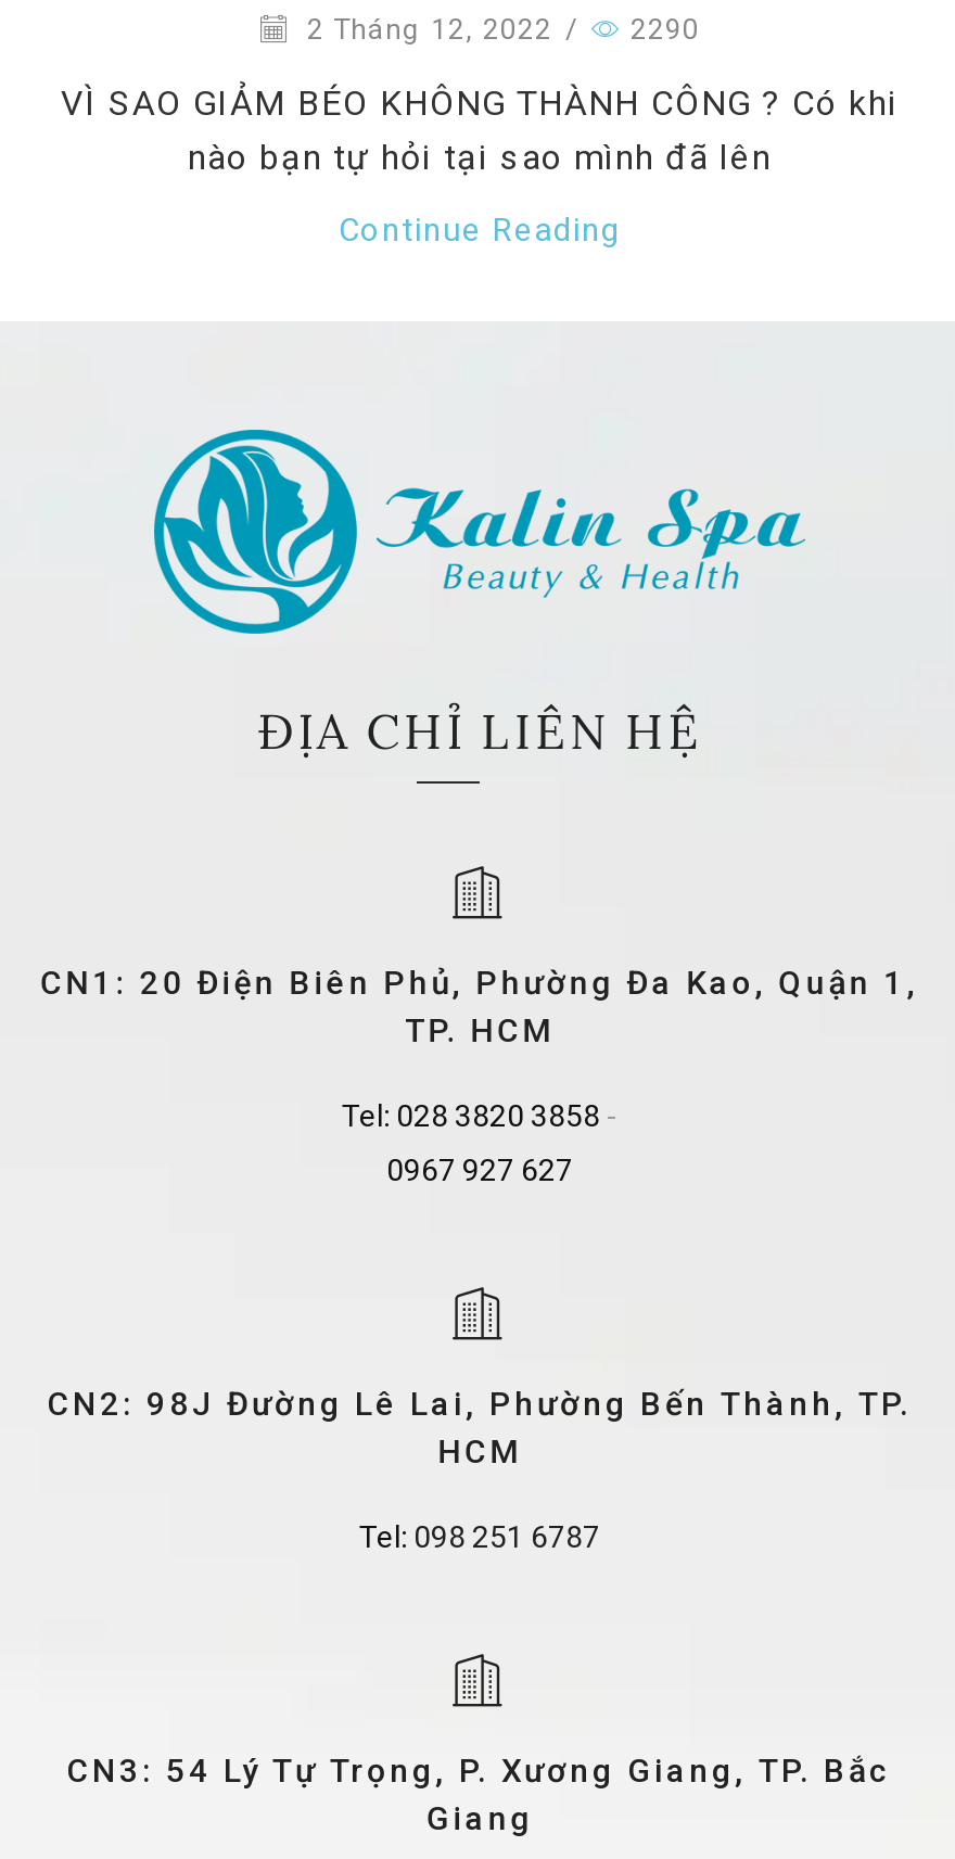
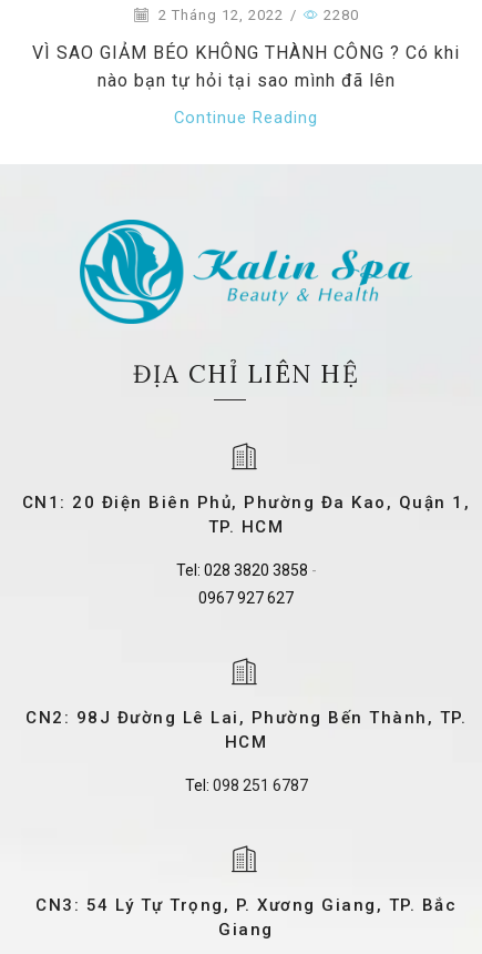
- 2 Tháng 12, 2022 / 2290
+ 2 Tháng 12, 2022 / 2280
